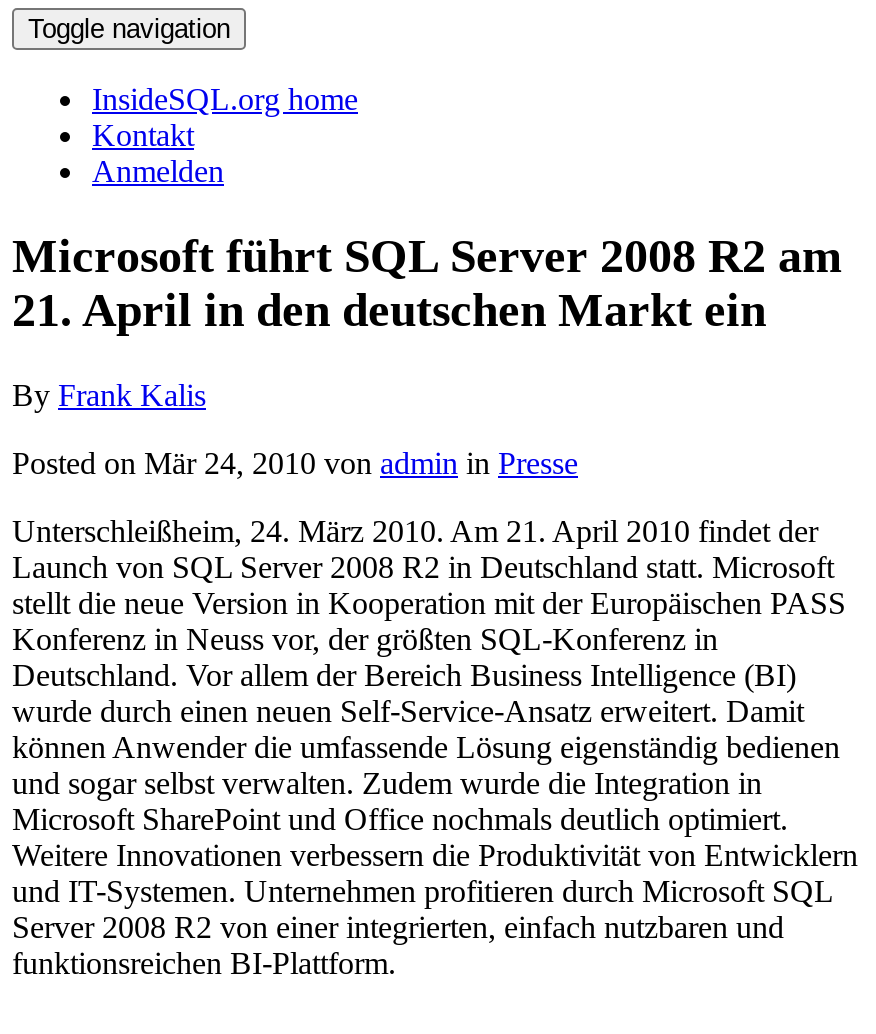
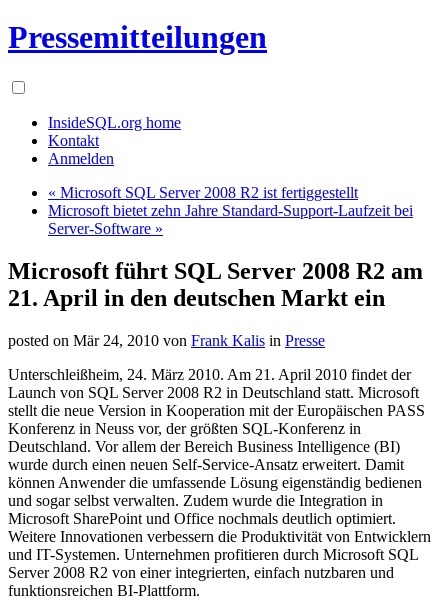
- Toggle navigation
+ Pressemitteilungen

+ « Microsoft SQL Server 2008 R2 ist fertiggestellt
+ Microsoft bietet zehn Jahre Standard-Support-Laufzeit bei
+ Server-Software »

moved down: Microsoft führt SQL Server 2008 R2 am | 21. April in den deutschen Markt ein

- By Frank Kalis
- Posted on Mär 24, 2010 von admin in Presse
+ posted on Mär 24, 2010 von Frank Kalis in Presse
